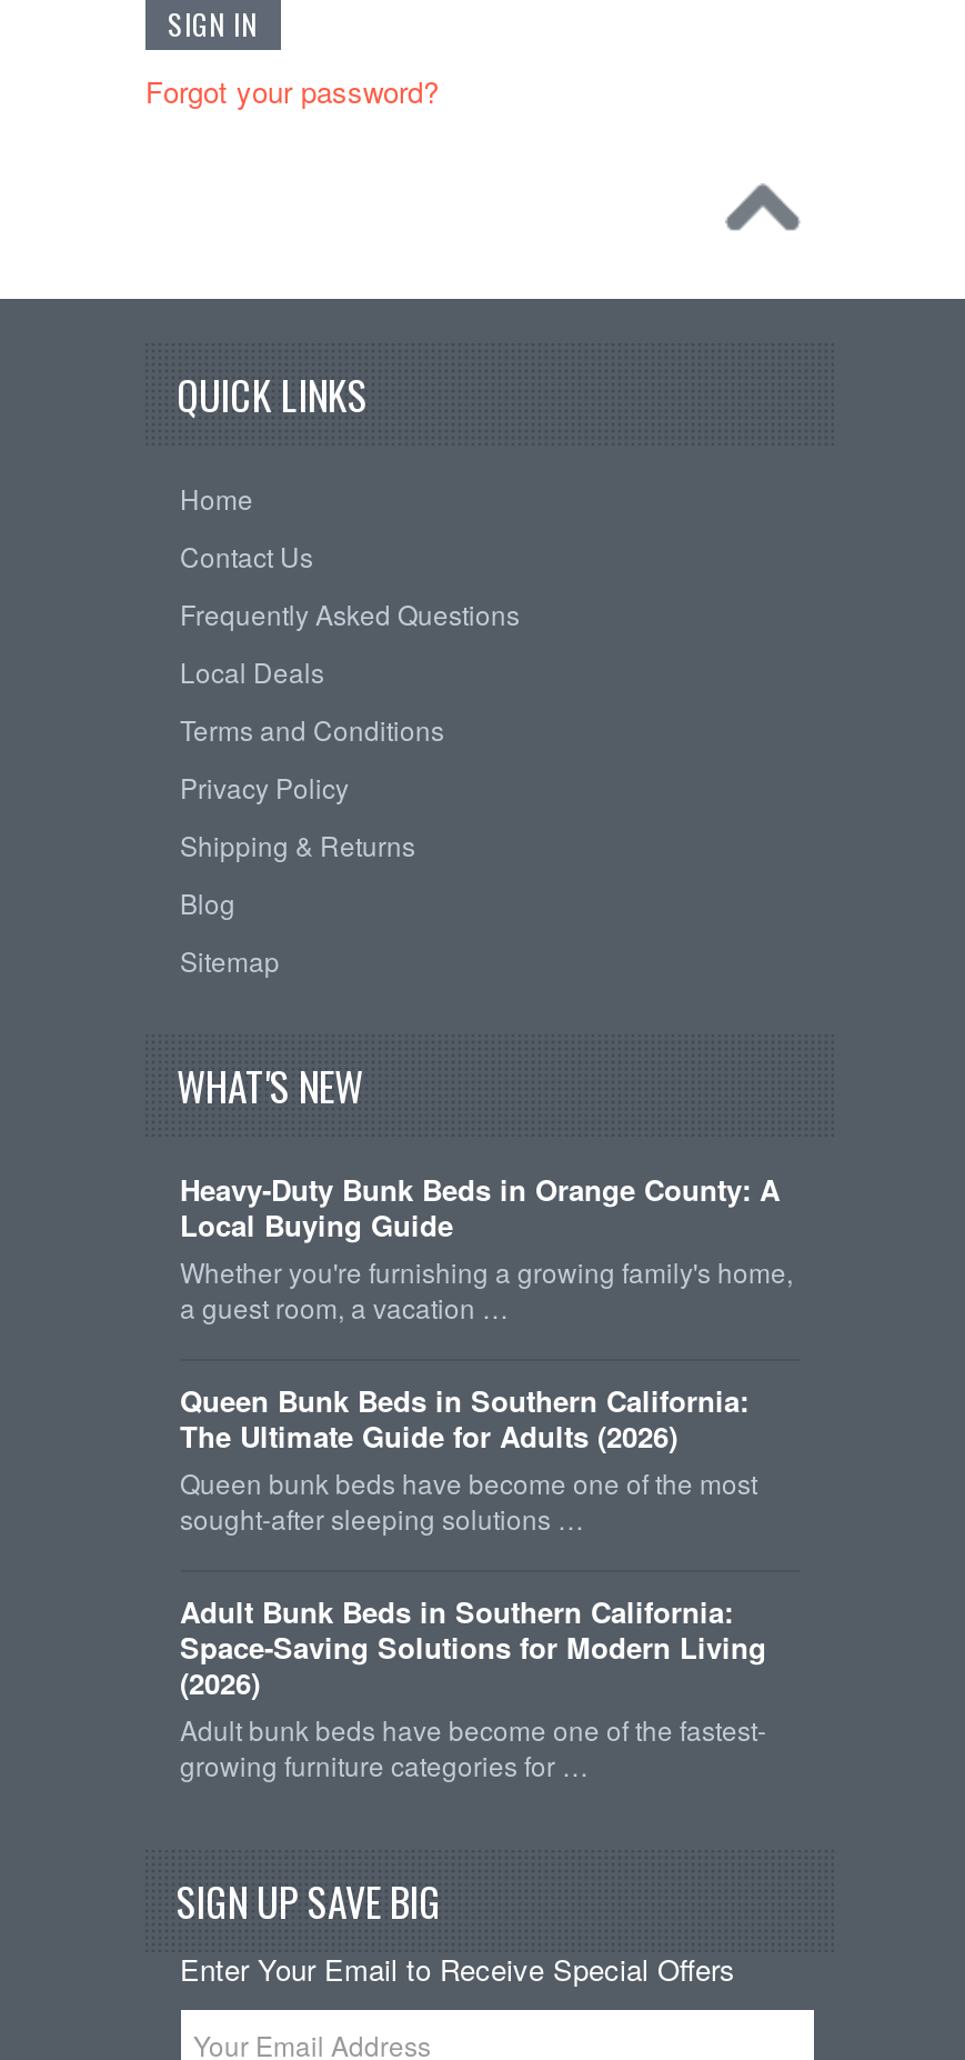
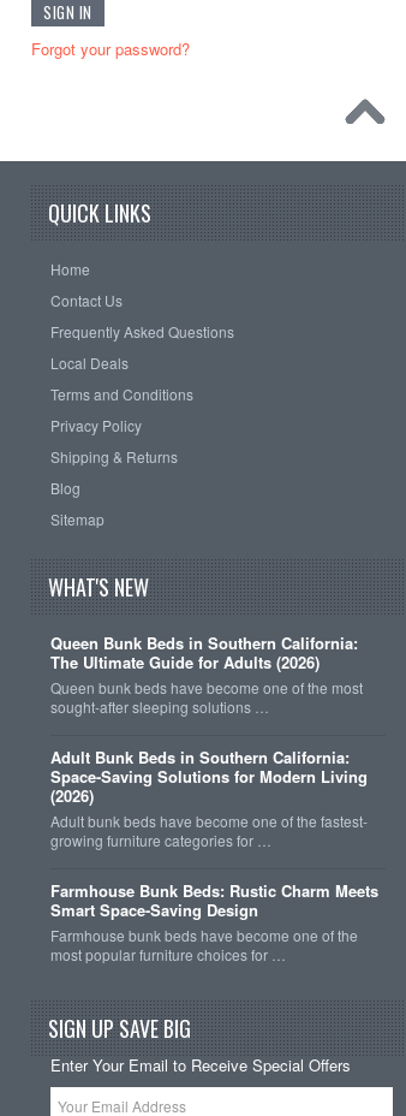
- Heavy-Duty Bunk Beds in Orange County: A
- Local Buying Guide
- Whether you're furnishing a growing family's home,
- a guest room, a vacation …

moved up: Queen Bunk Beds in Southern California: | The Ultimate Guide for Adults (2026) | Queen bunk beds have become one of the most | ... | Adult bunk beds have become one of the fastest- | growing furniture categories for …

+ Farmhouse Bunk Beds: Rustic Charm Meets
+ Smart Space-Saving Design
+ Farmhouse bunk beds have become one of the
+ most popular furniture choices for …
